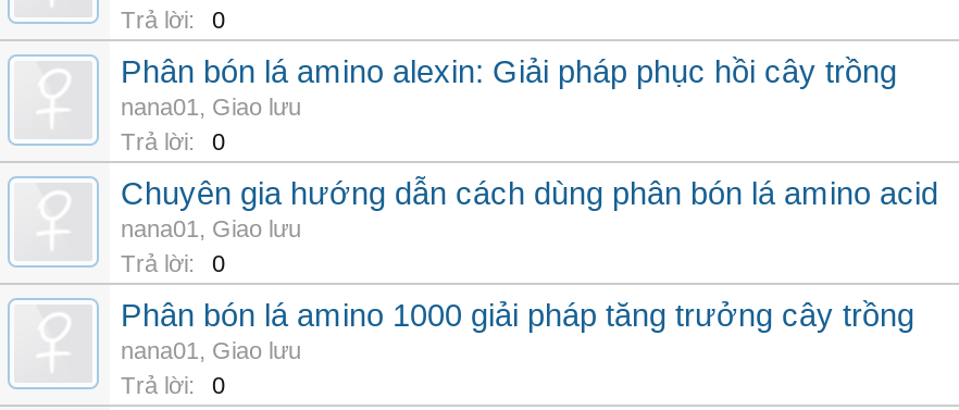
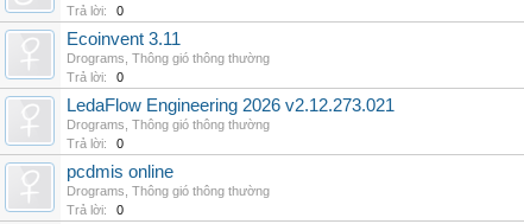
- Phân bón lá amino alexin: Giải pháp phục hồi cây trồng
- nana01, Giao lưu
+ Ecoinvent 3.11
+ Drograms, Thông gió thông thường

- Chuyên gia hướng dẫn cách dùng phân bón lá amino acid
- nana01, Giao lưu
+ LedaFlow Engineering 2026 v2.12.273.021
+ Drograms, Thông gió thông thường

- Phân bón lá amino 1000 giải pháp tăng trưởng cây trồng
- nana01, Giao lưu
+ pcdmis online
+ Drograms, Thông gió thông thường
